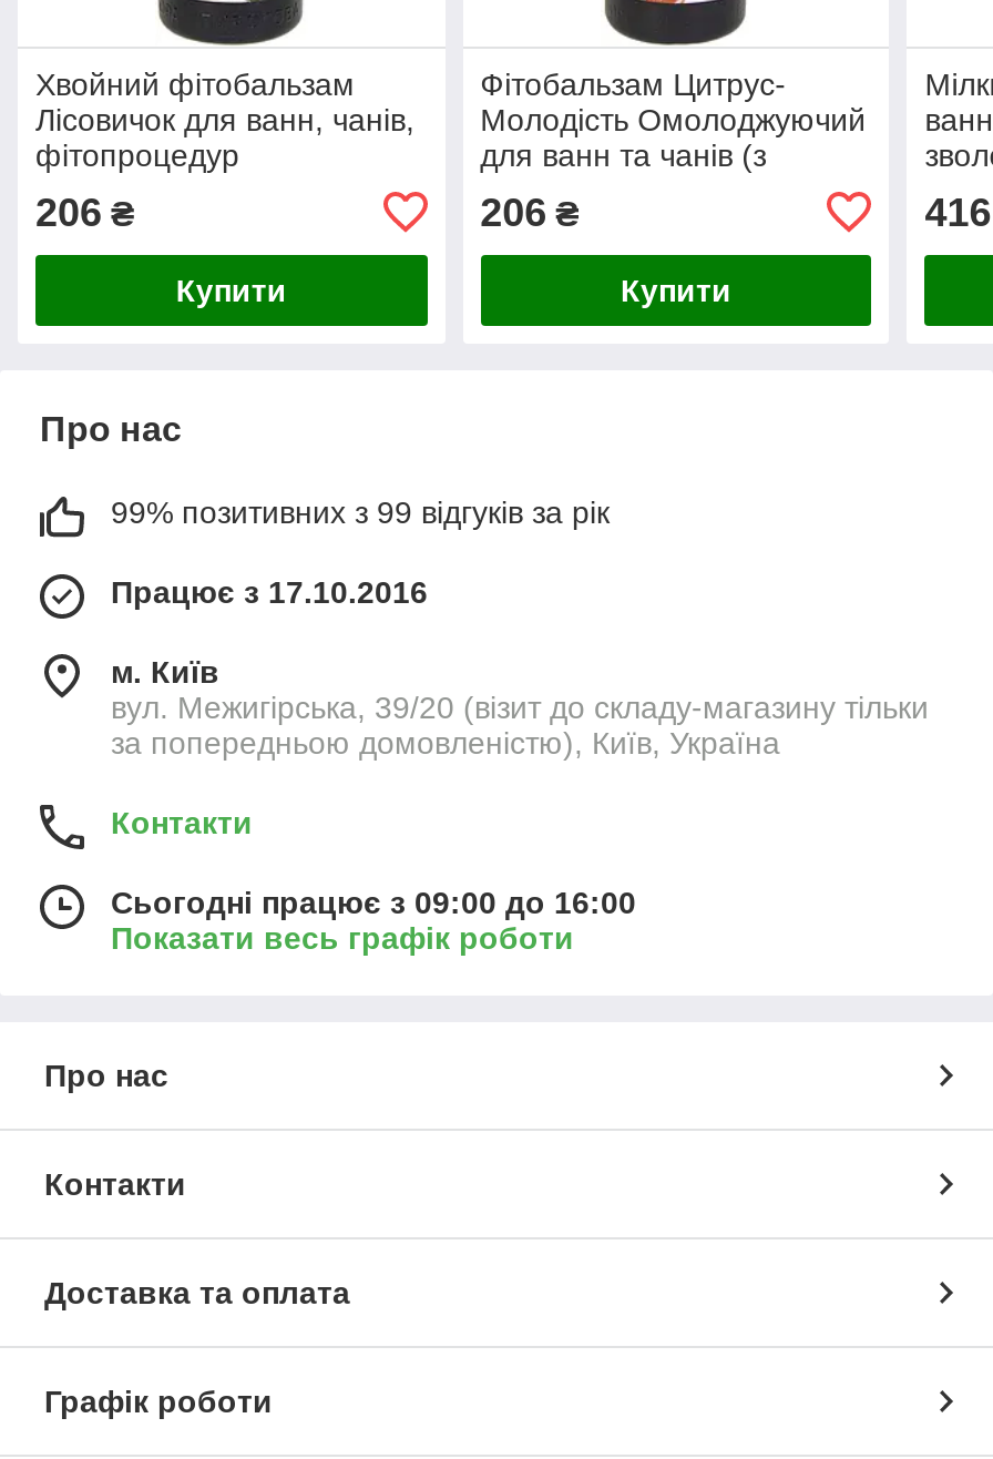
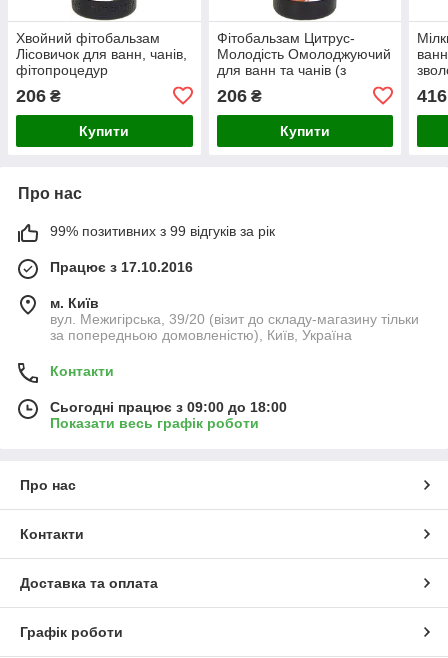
- Сьогодні працює з 09:00 до 16:00
+ Сьогодні працює з 09:00 до 18:00
